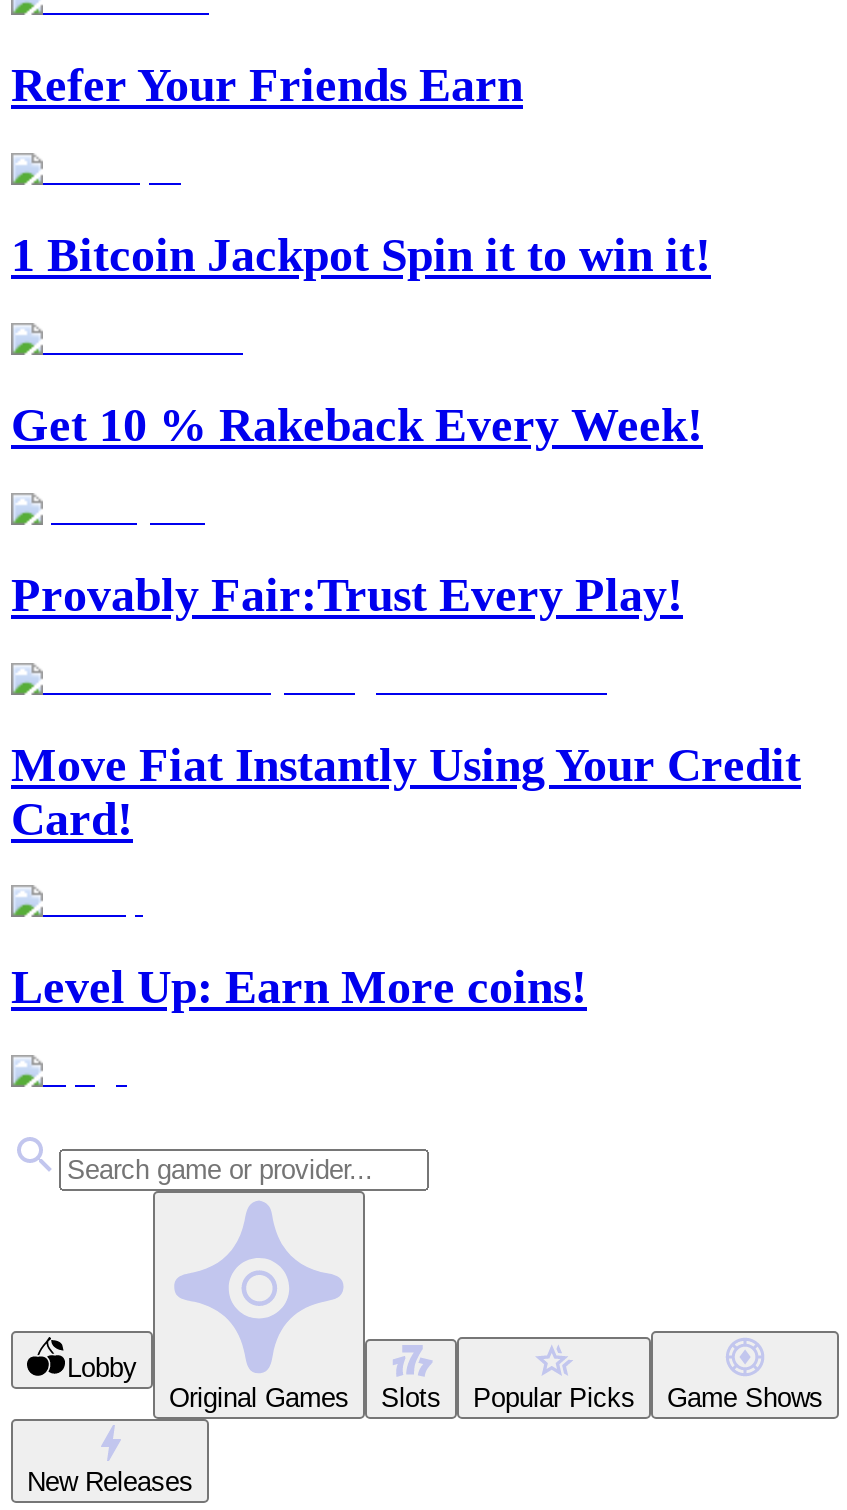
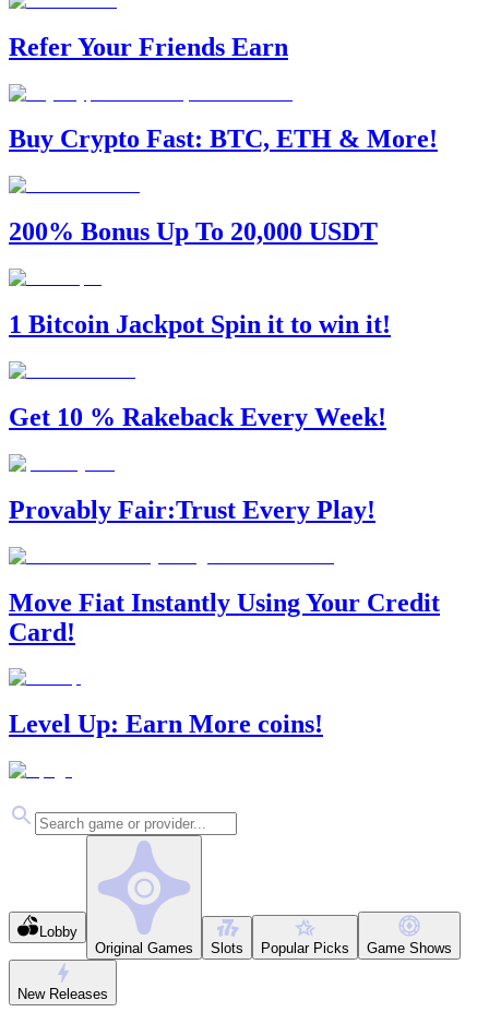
+ Buy Crypto Fast: BTC, ETH & More!
+ 200% Bonus Up To 20,000 USDT
